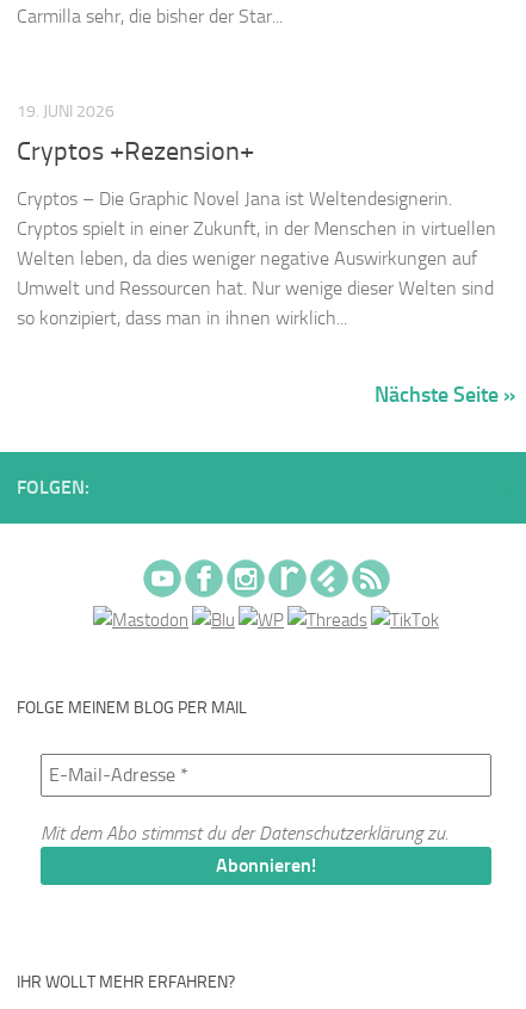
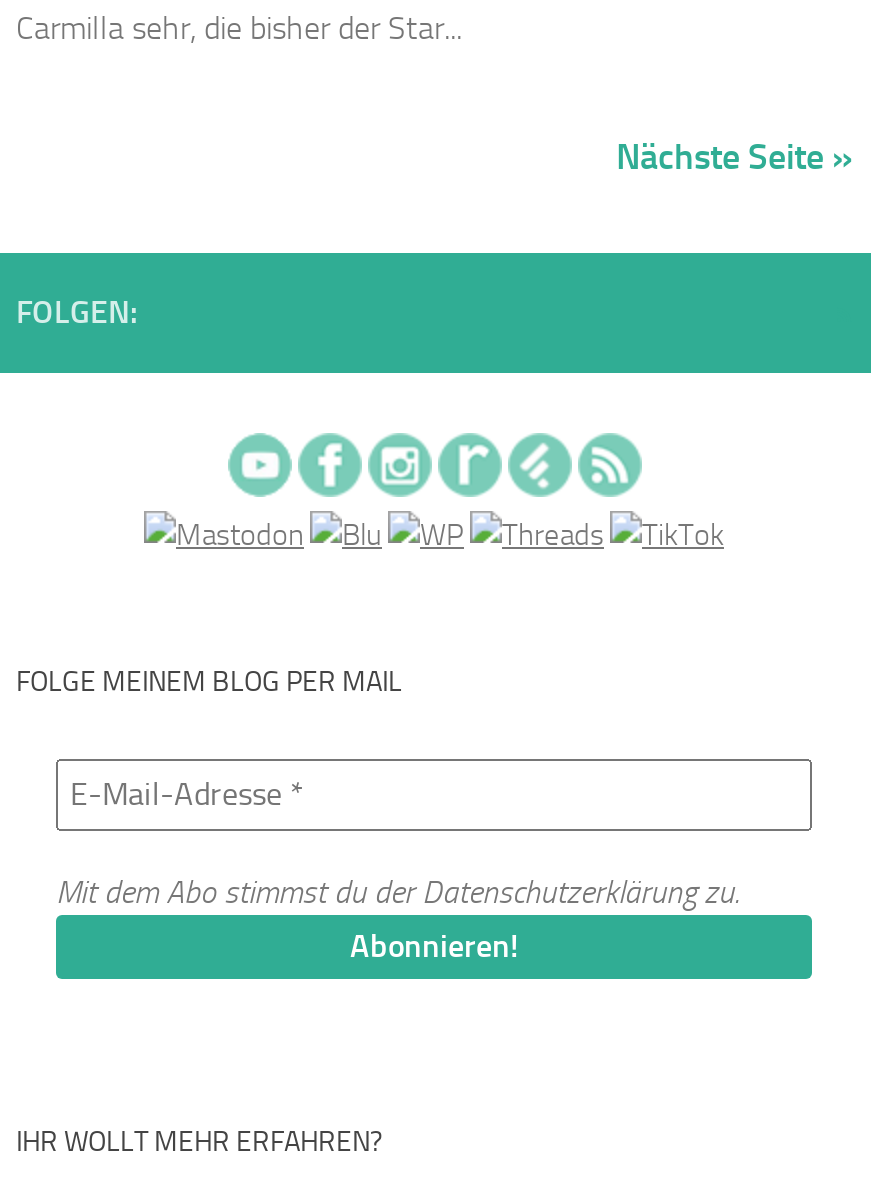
- 19. JUNI 2026
- Cryptos +Rezension+
- Cryptos – Die Graphic Novel Jana ist Weltendesignerin.
- Cryptos spielt in einer Zukunft, in der Menschen in virtuellen
- Welten leben, da dies weniger negative Auswirkungen auf
- Umwelt und Ressourcen hat. Nur wenige dieser Welten sind
- so konzipiert, dass man in ihnen wirklich...
